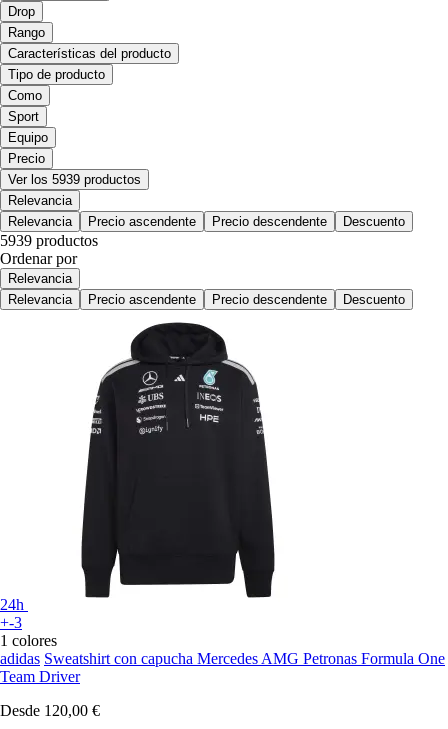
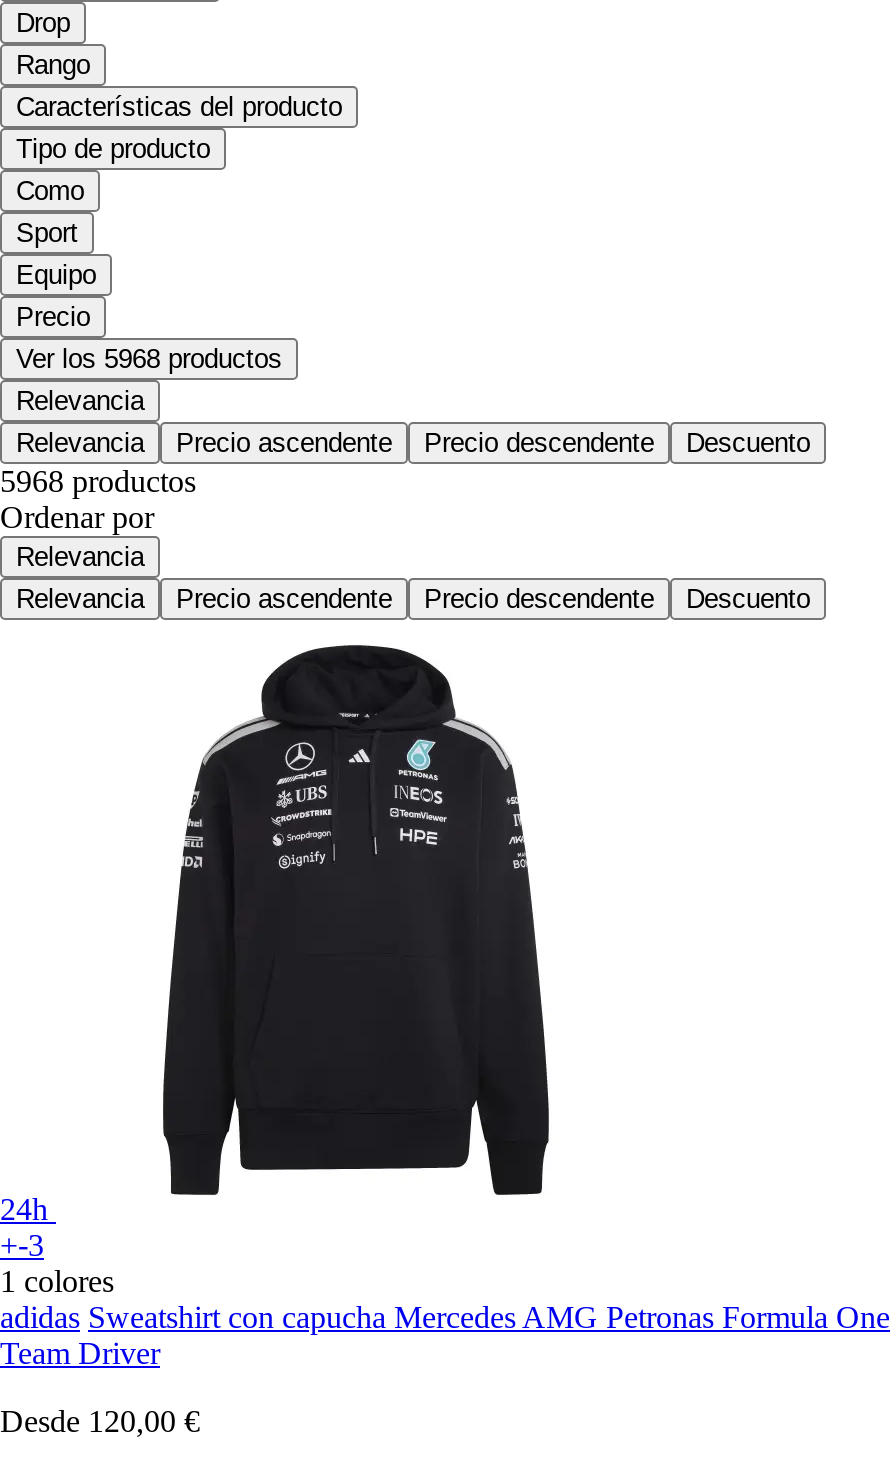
- Ver los 5939 productos
+ Ver los 5968 productos

- 5939 productos
+ 5968 productos
